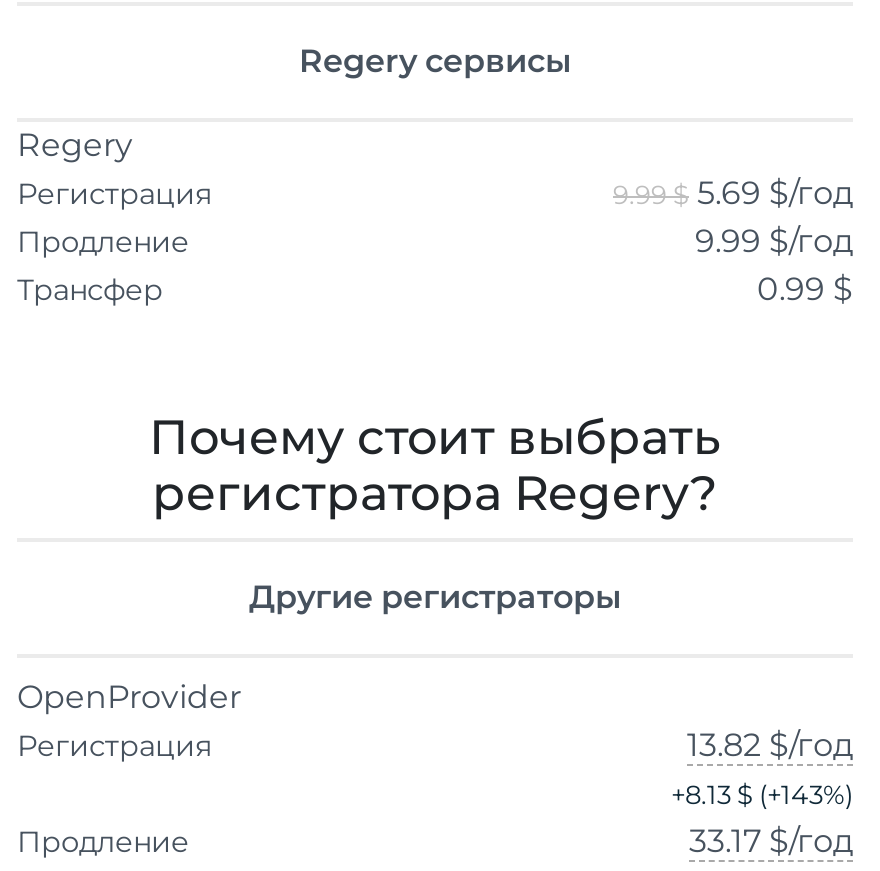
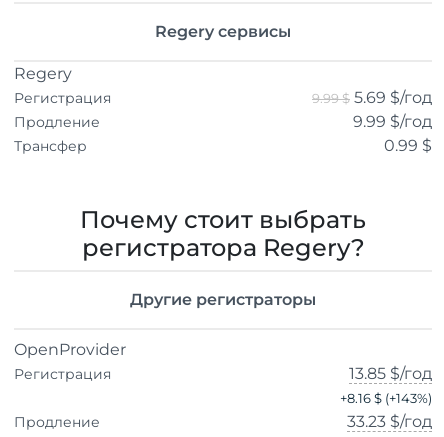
- 13.82 $/год
+ 13.85 $/год

- +8.13 $(+143%)
+ +8.16 $(+143%)

- 33.17 $/год
+ 33.23 $/год
